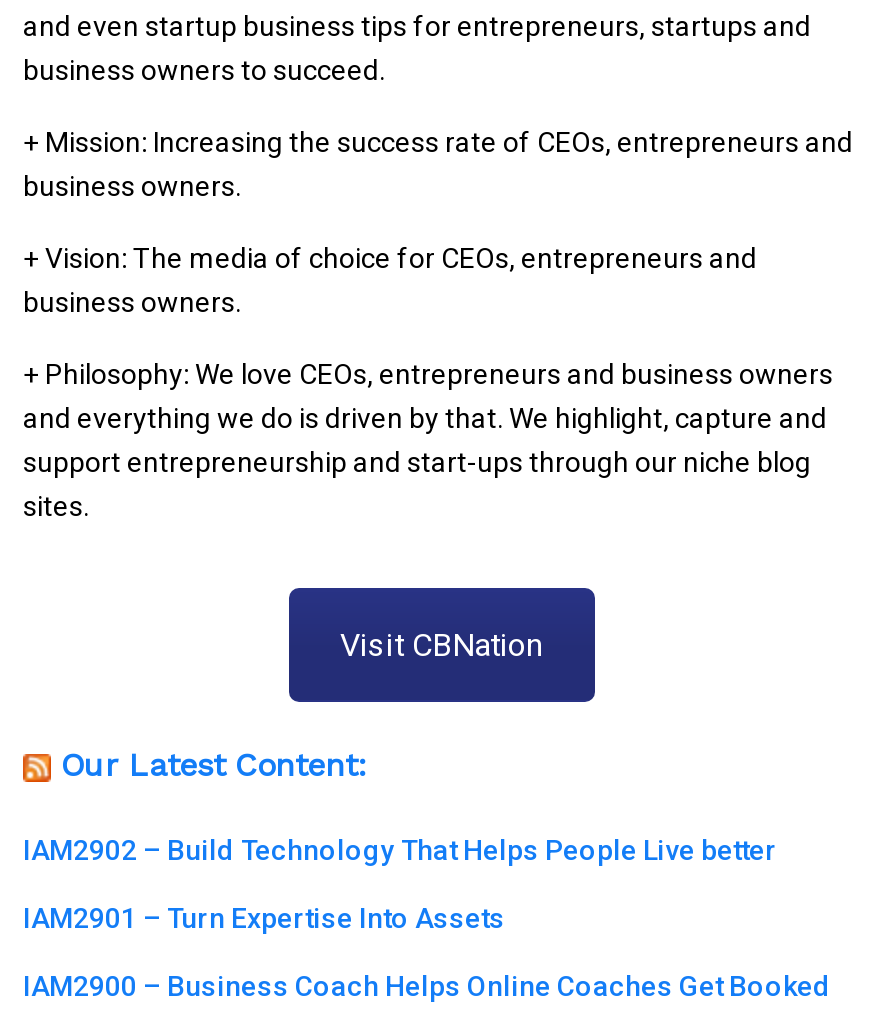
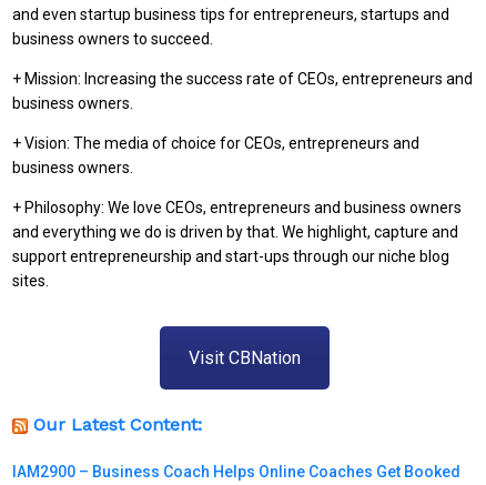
- IAM2902 – Build Technology That Helps People Live better
- IAM2901 – Turn Expertise Into Assets
